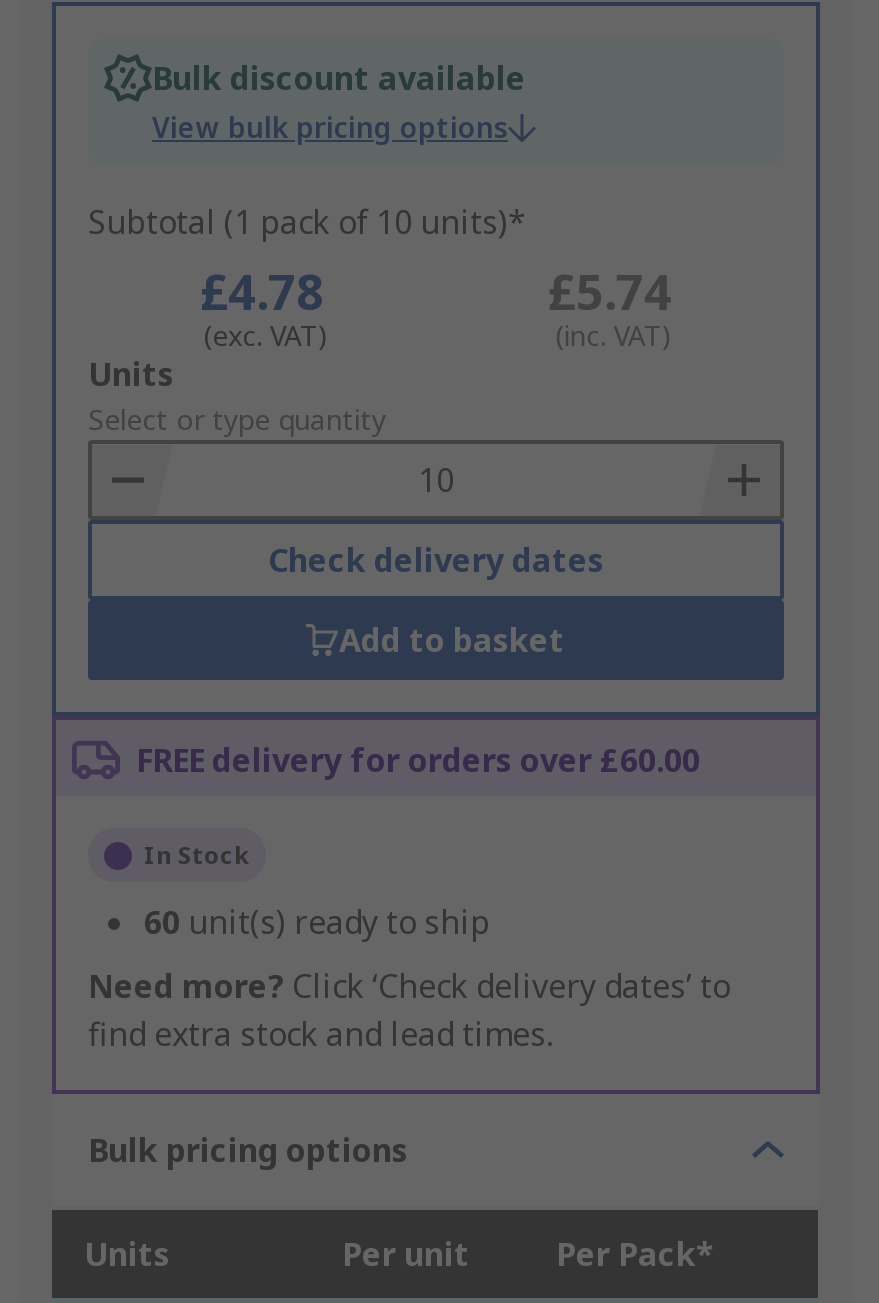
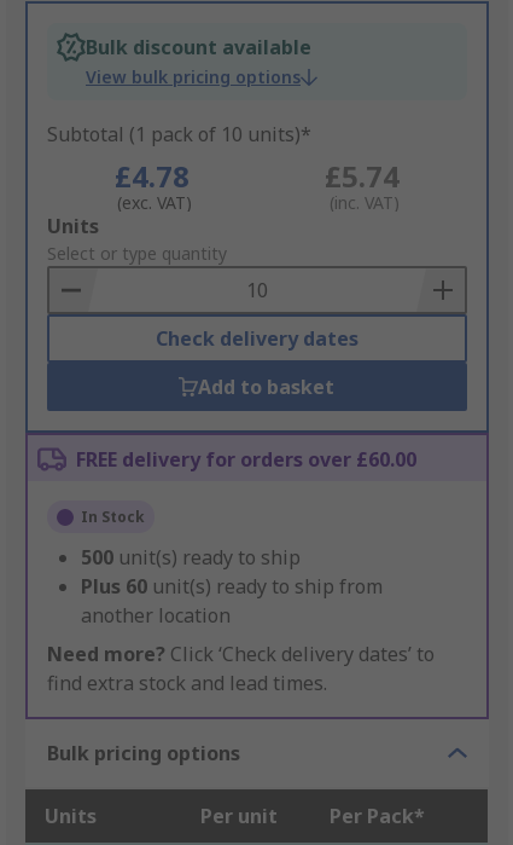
- 60 unit(s) ready to ship
+ 500 unit(s) ready to ship
+ Plus 60 unit(s) ready to ship from
+ another location
